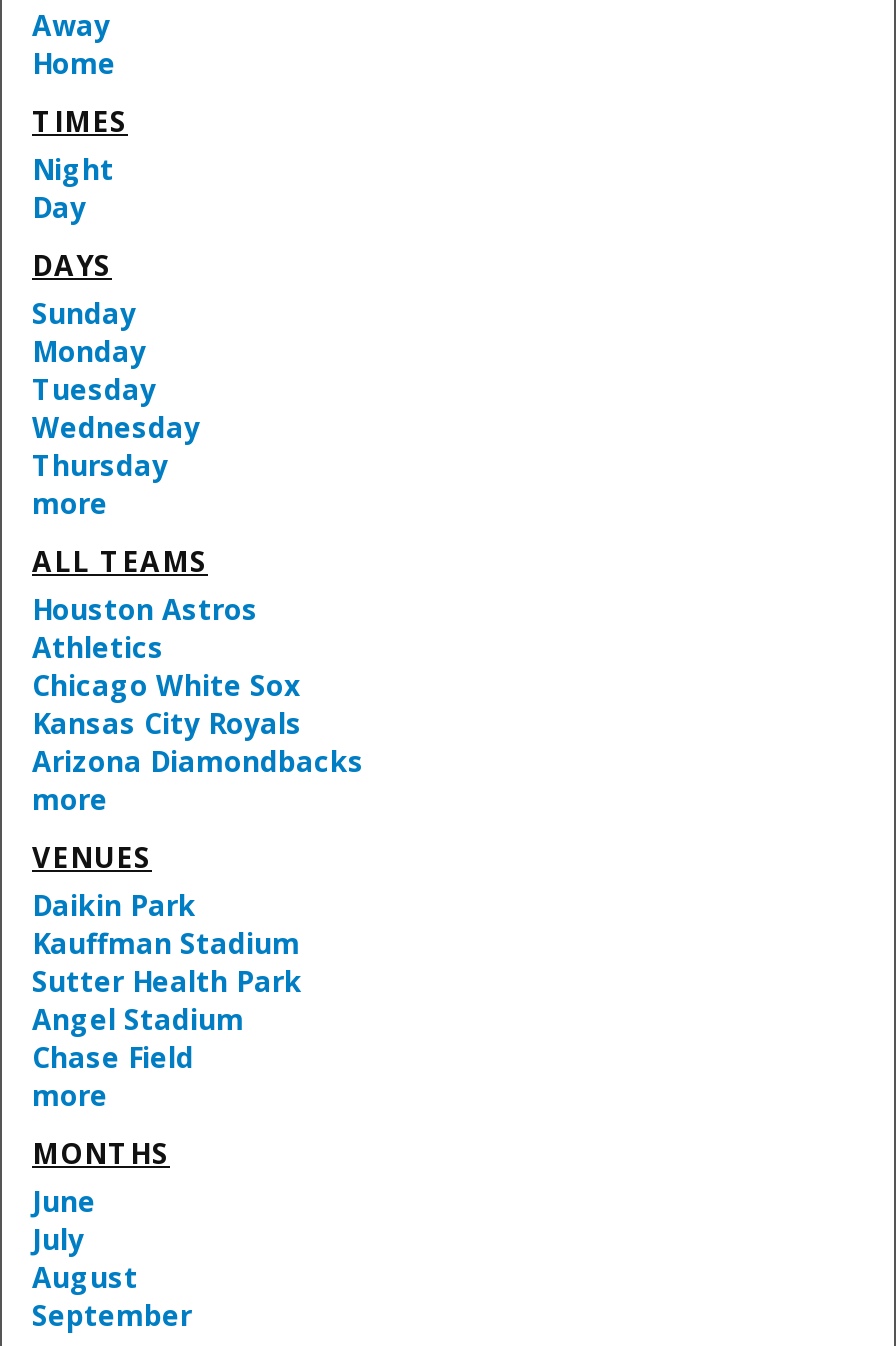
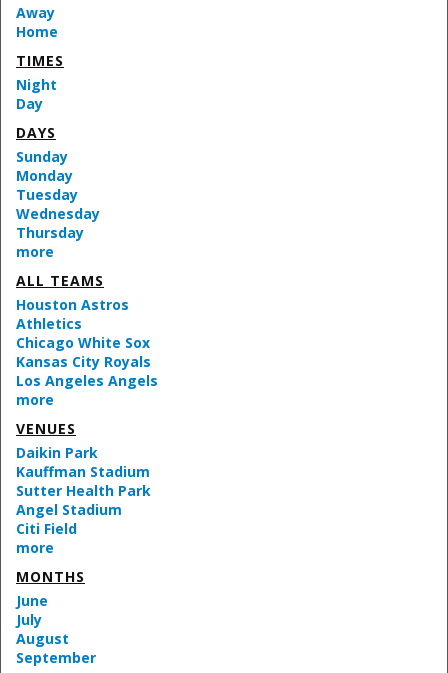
- Arizona Diamondbacks
+ Los Angeles Angels

- Chase Field
+ Citi Field
